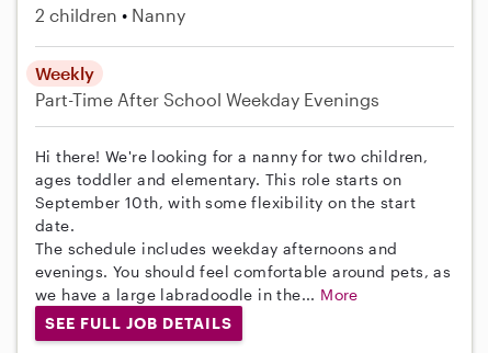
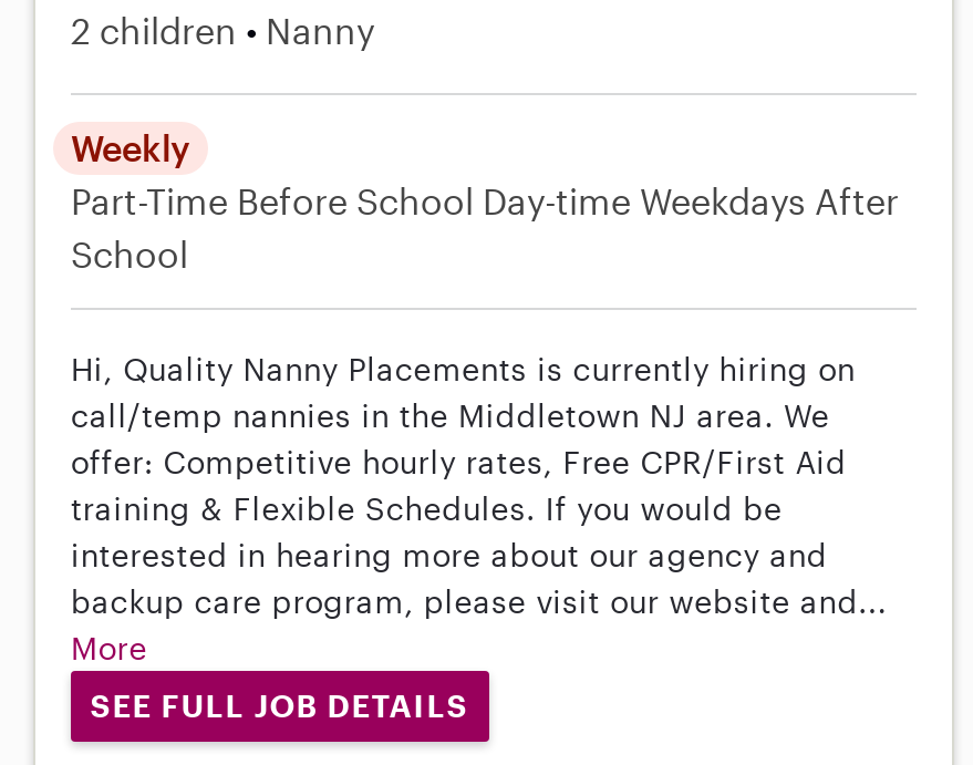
- Part-Time After School Weekday Evenings
+ Part-Time Before School Day-time Weekdays After
+ School

- Hi there! We're looking for a nanny for two children,
- ages toddler and elementary. This role starts on
- September 10th, with some flexibility on the start
- date.
- The schedule includes weekday afternoons and
- evenings. You should feel comfortable around pets, as
- we have a large labradoodle in the... More
+ Hi, Quality Nanny Placements is currently hiring on
+ call/temp nannies in the Middletown NJ area. We
+ offer: Competitive hourly rates, Free CPR/First Aid
+ training & Flexible Schedules. If you would be
+ interested in hearing more about our agency and
+ backup care program, please visit our website and...
+ More
